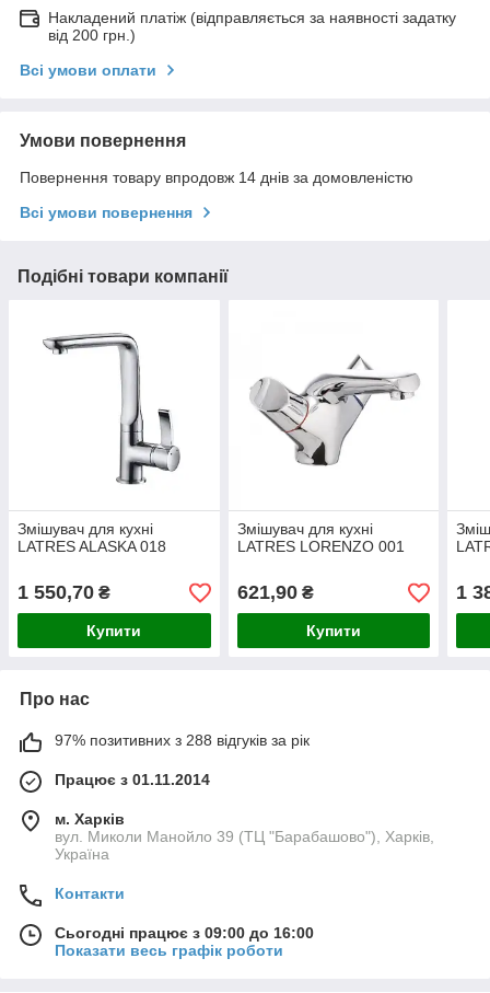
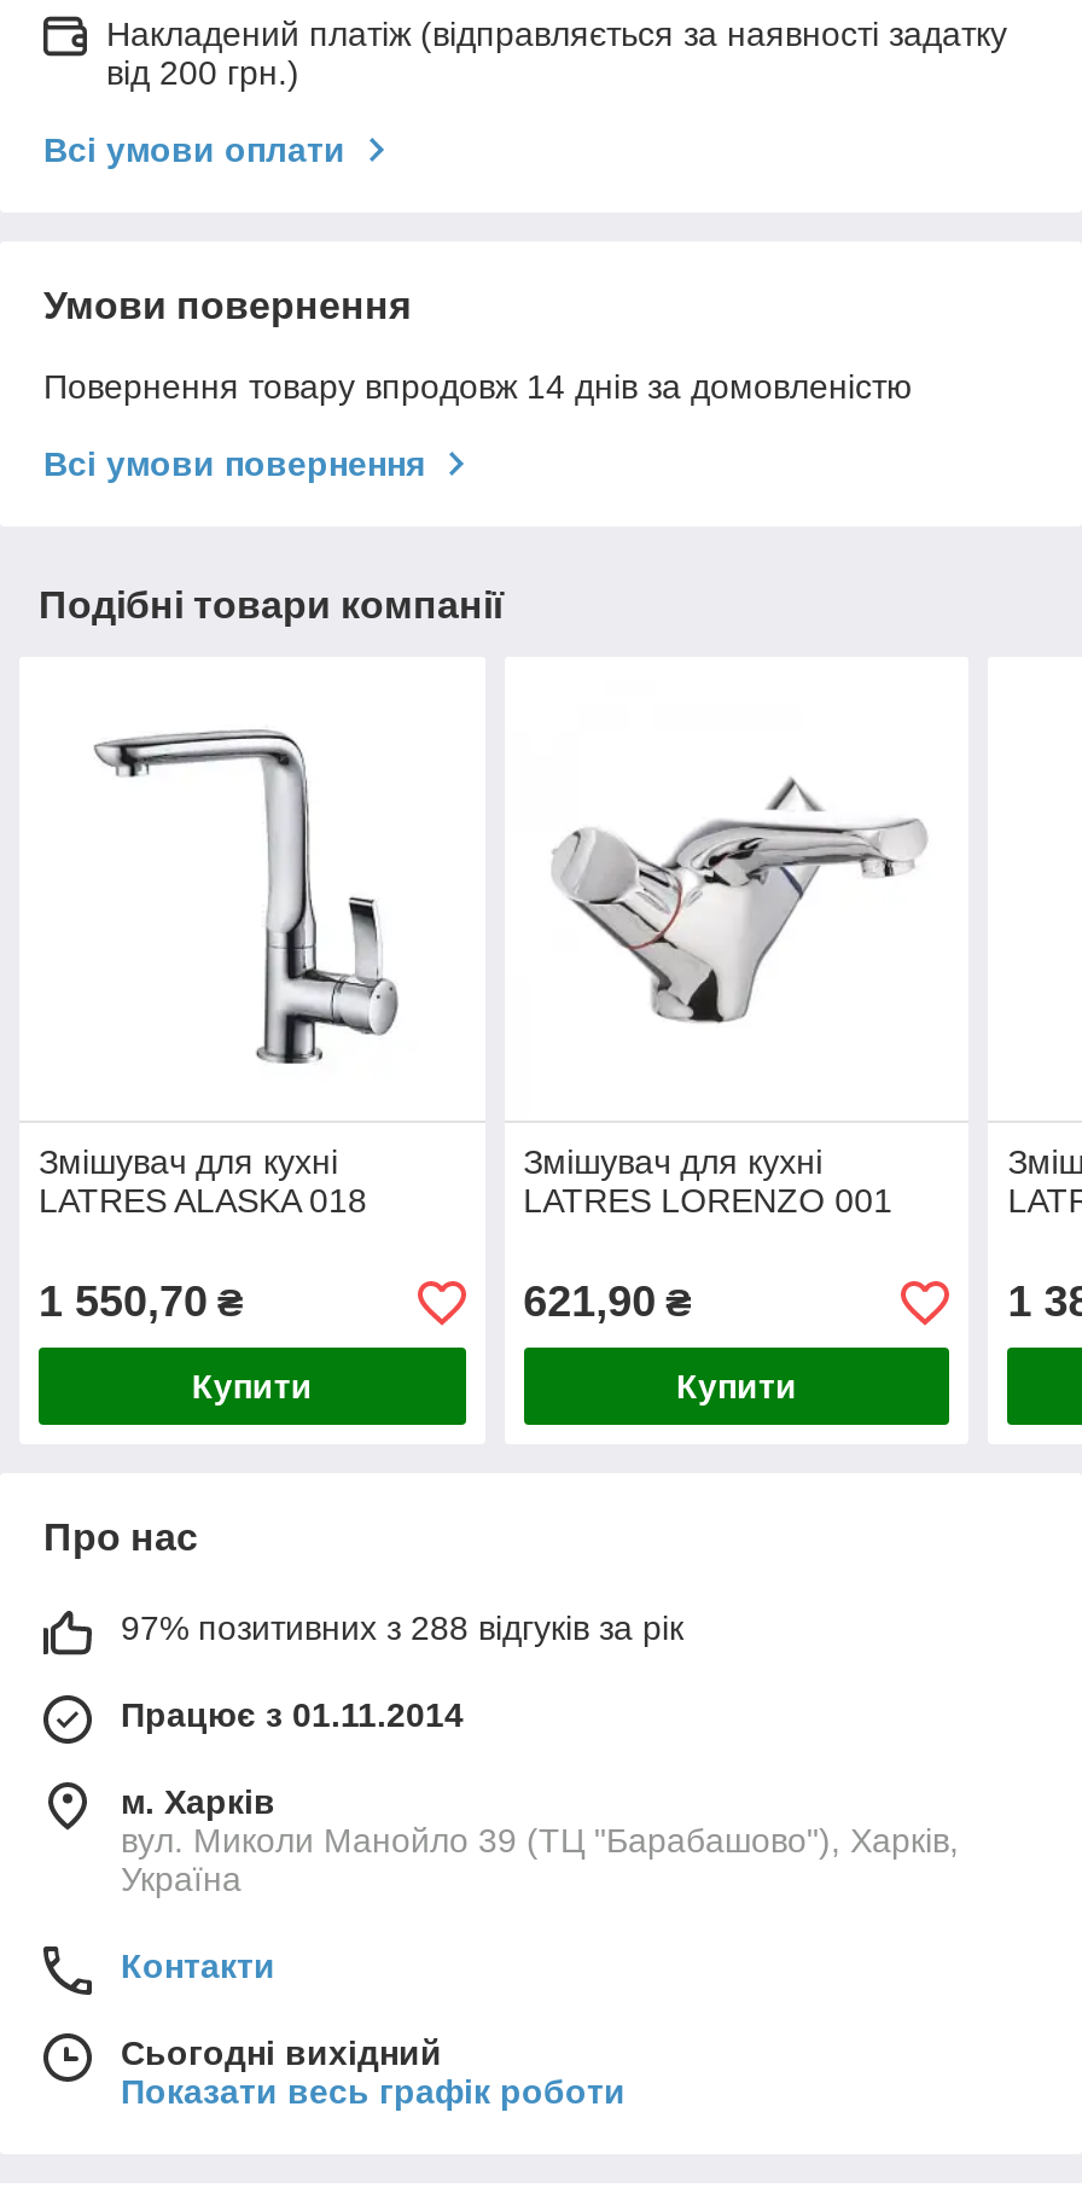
- Сьогодні працює з 09:00 до 16:00
+ Сьогодні вихідний
